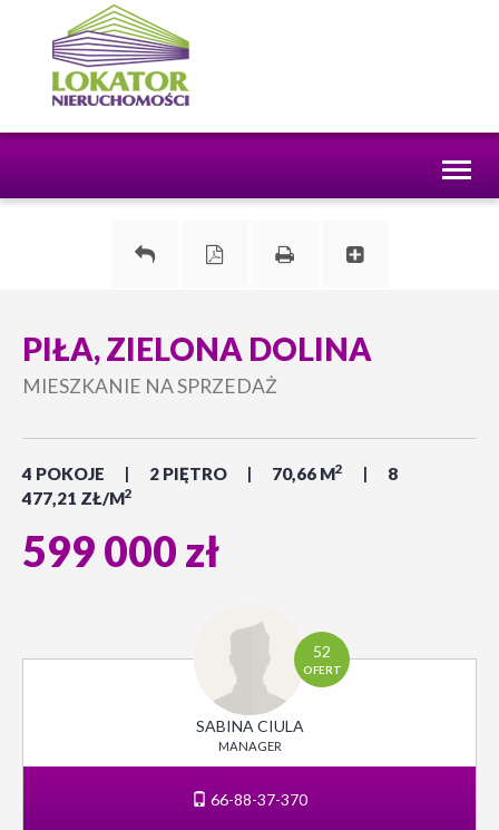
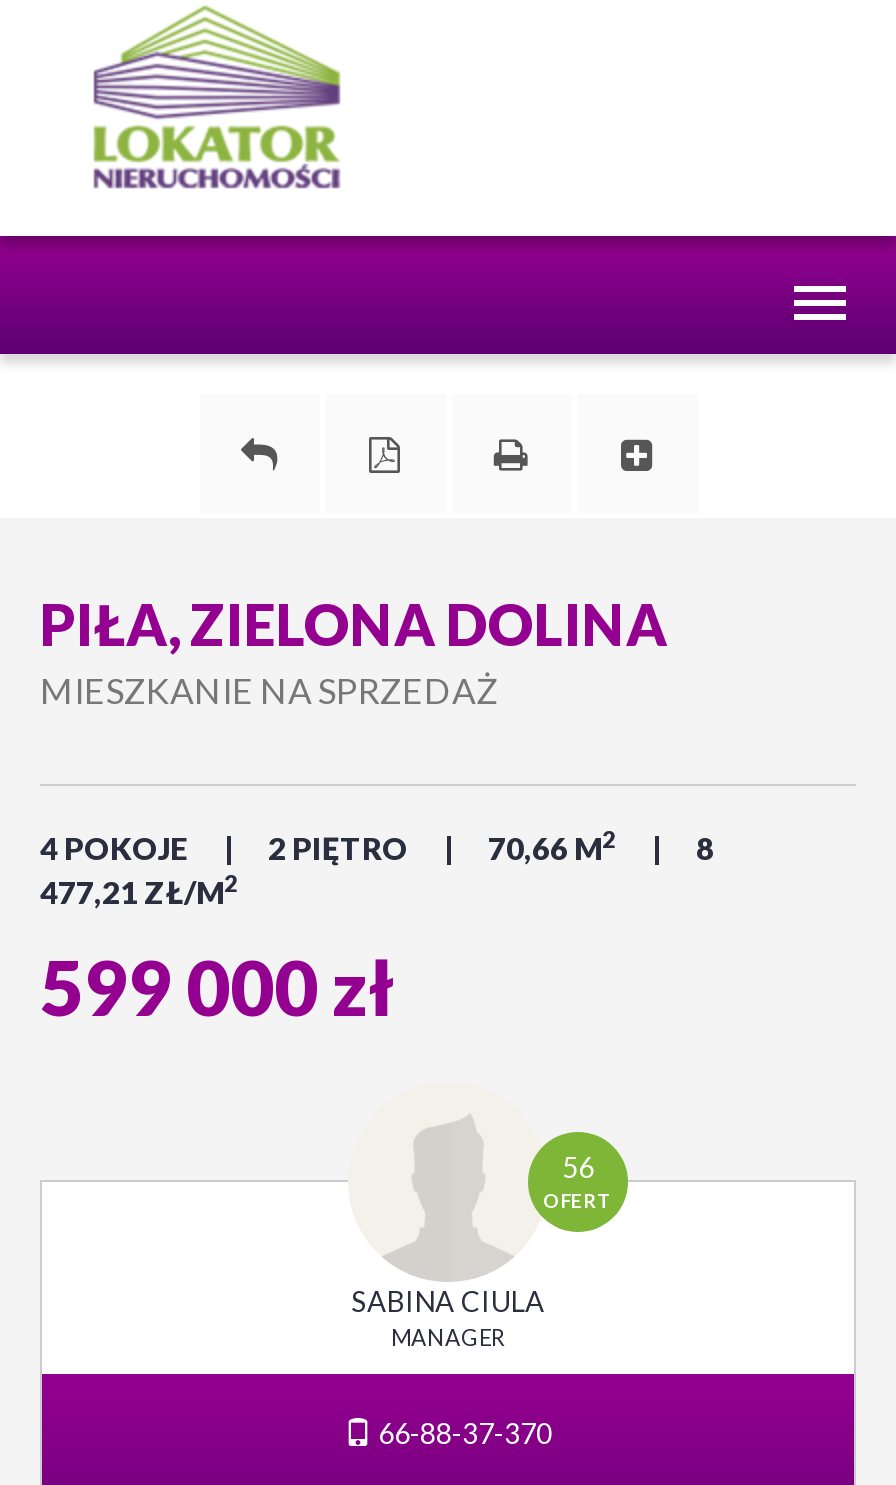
- 52
+ 56
